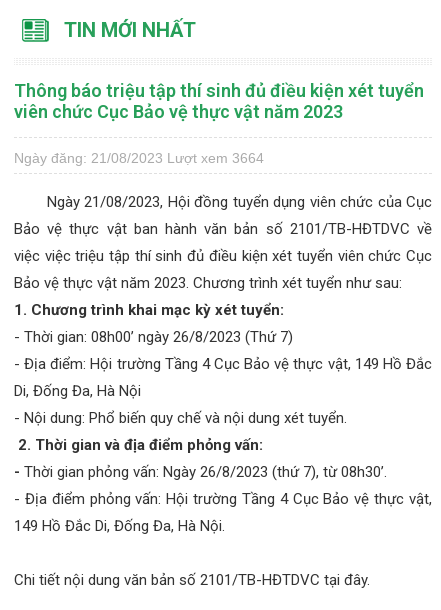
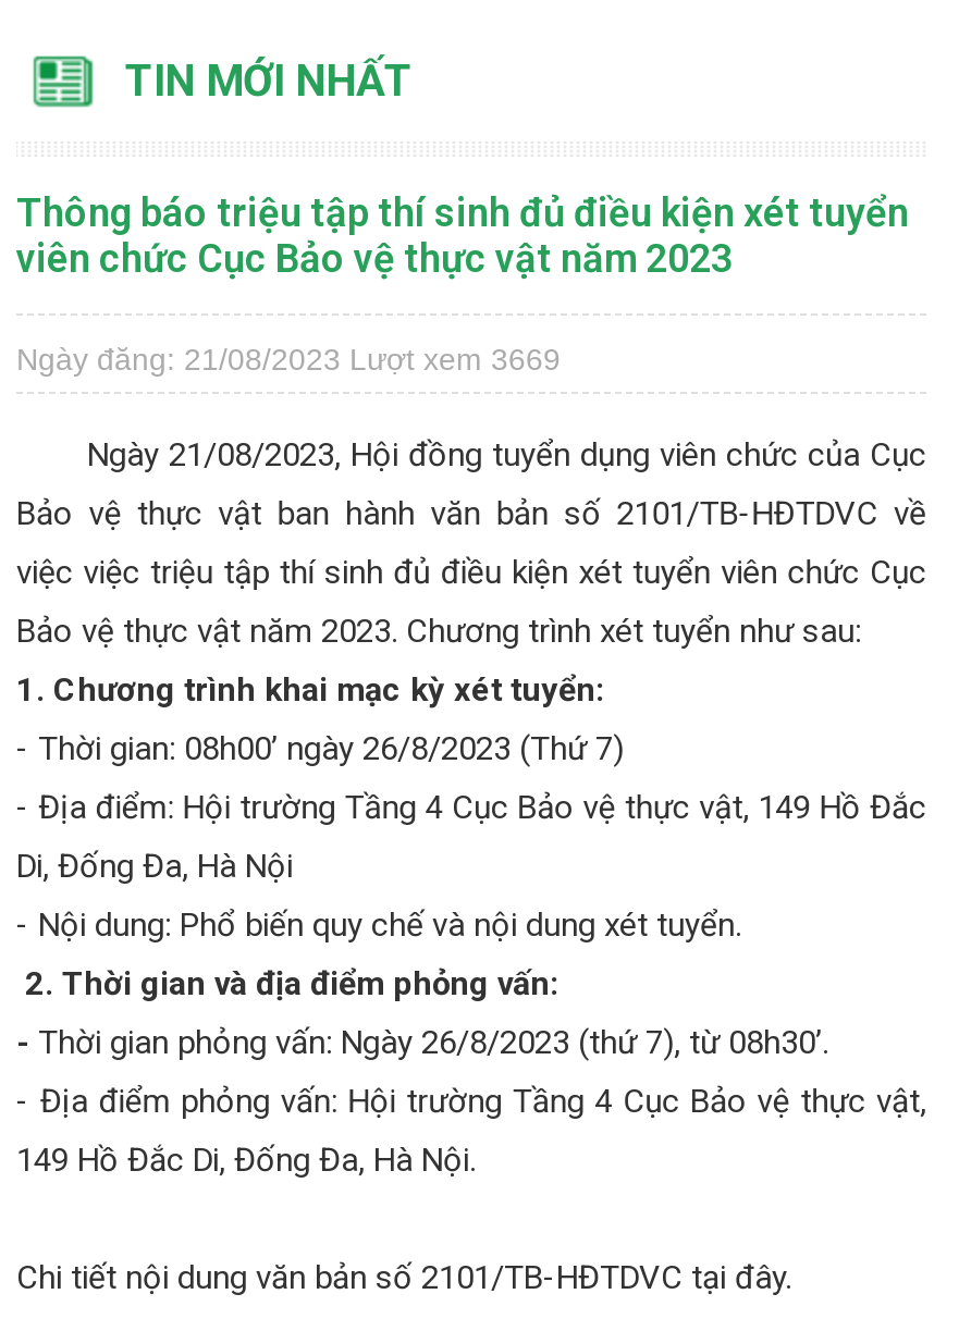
- Ngày đăng: 21/08/2023 Lượt xem 3664
+ Ngày đăng: 21/08/2023 Lượt xem 3669
